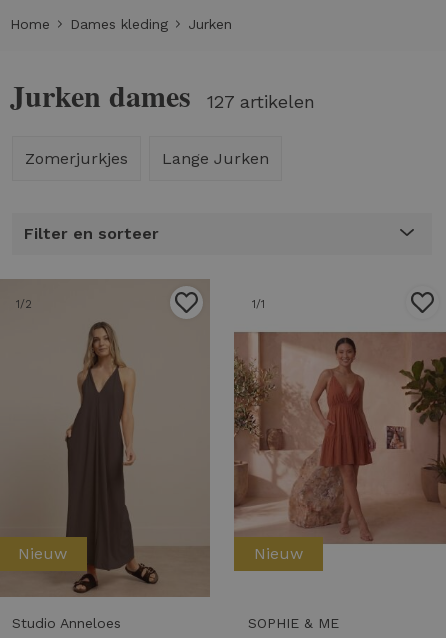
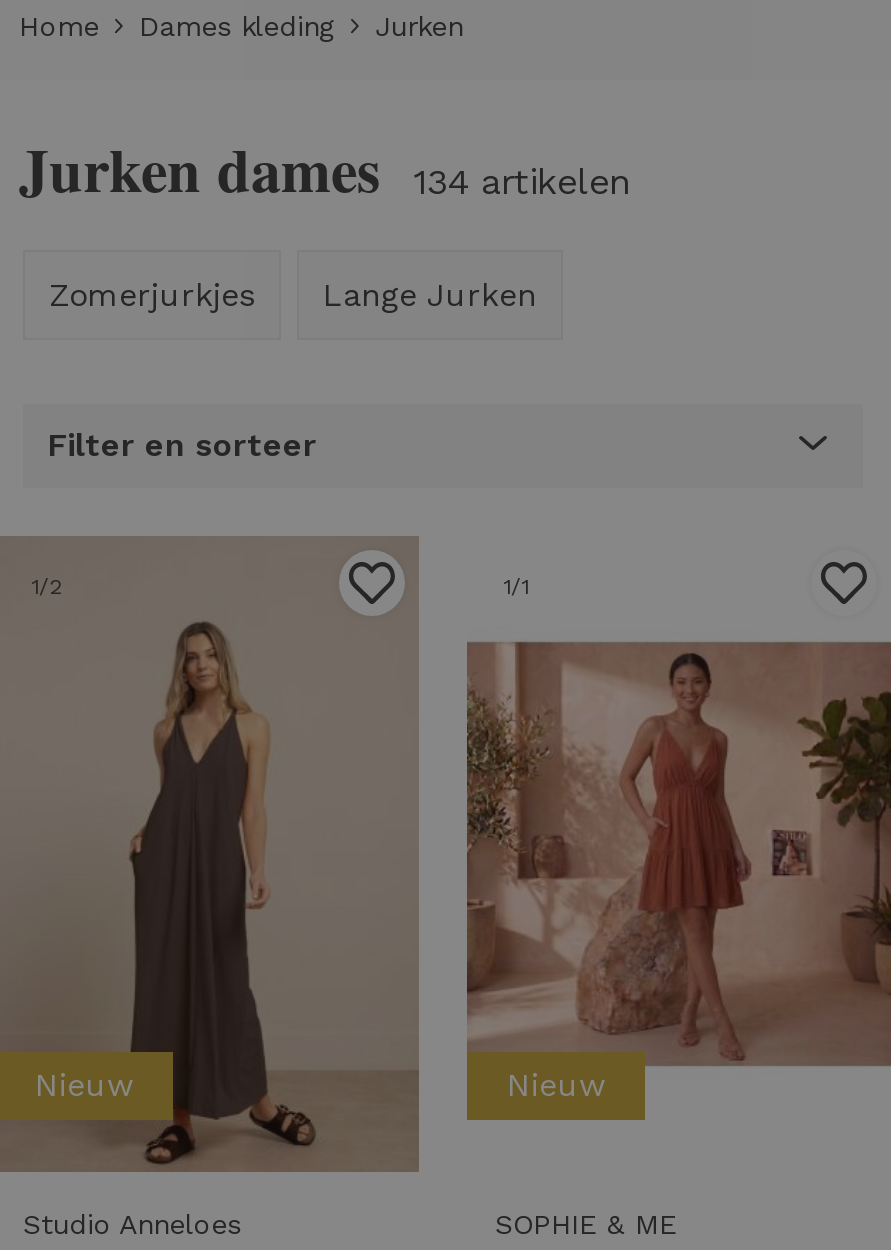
- Jurken dames 127 artikelen
+ Jurken dames 134 artikelen
